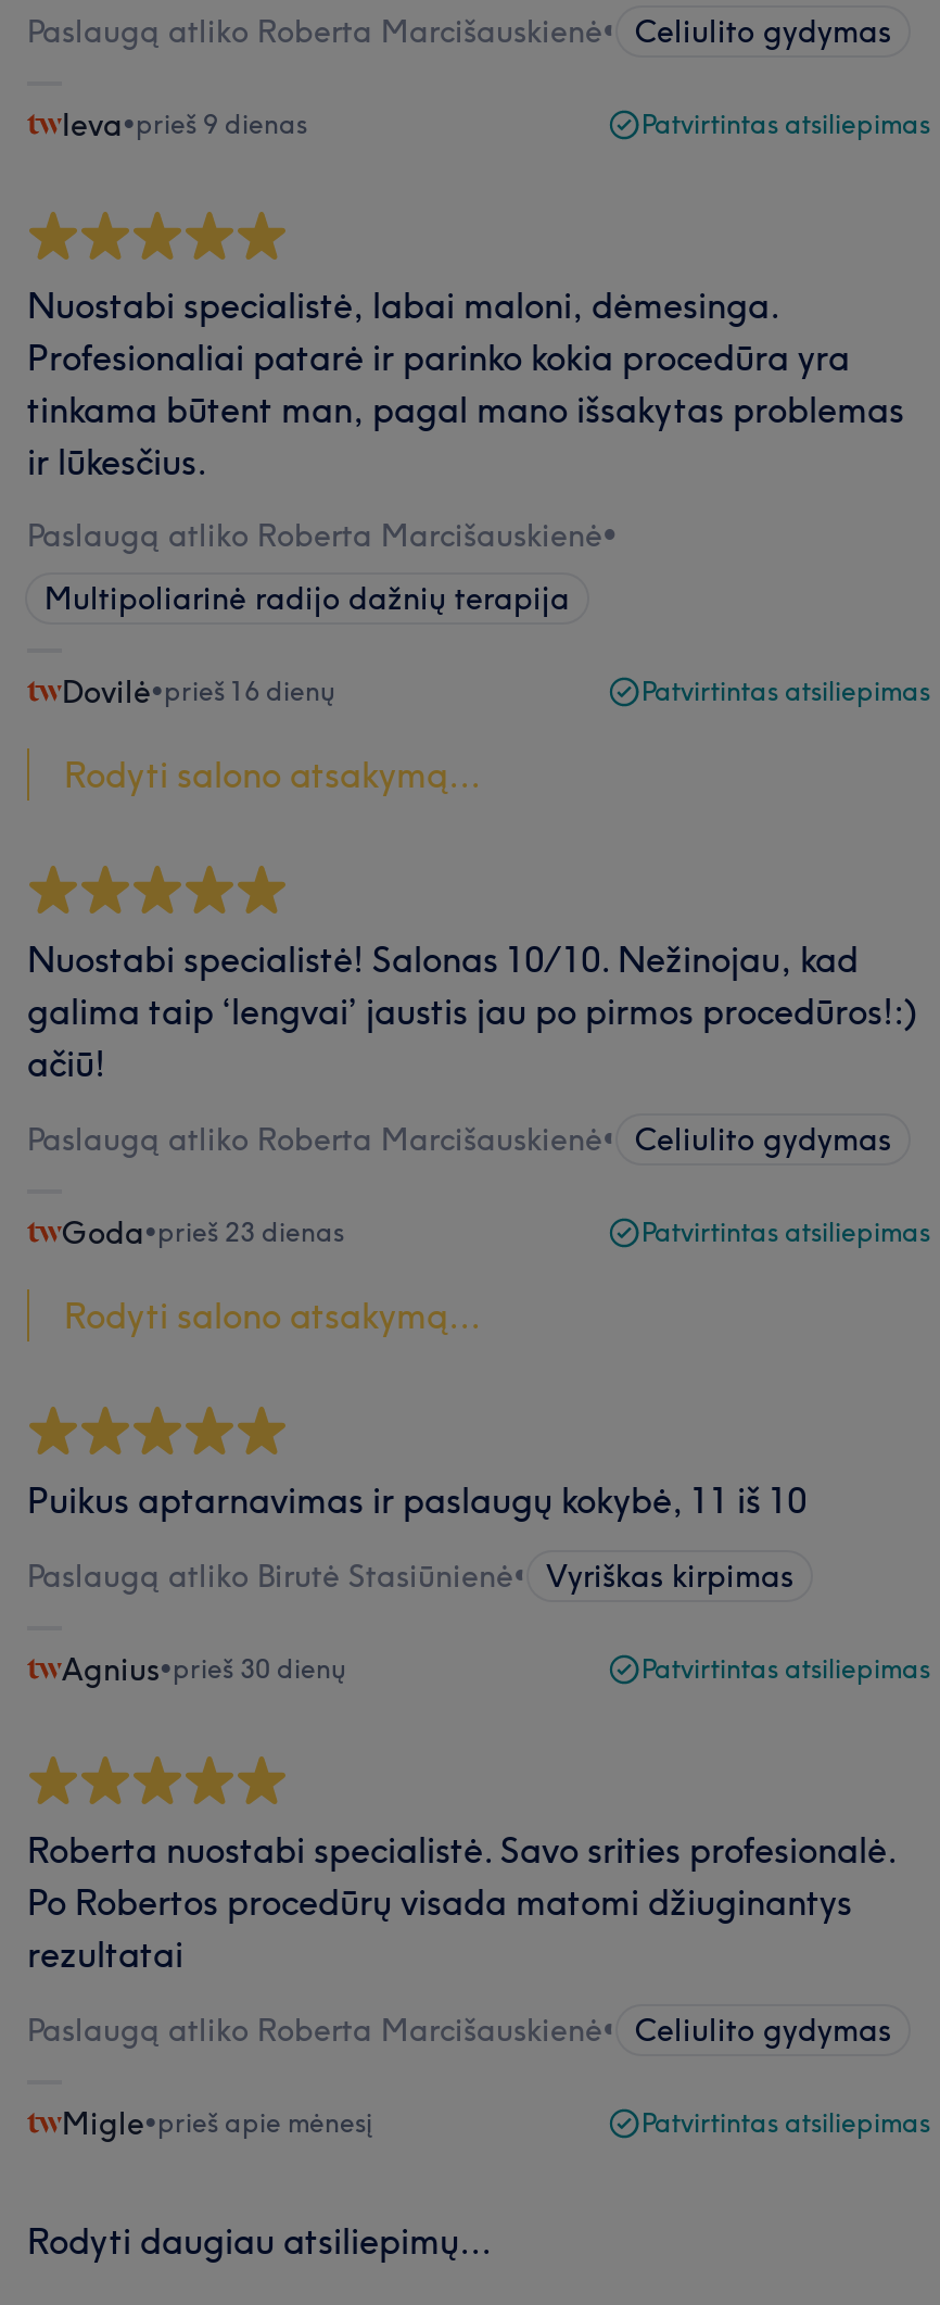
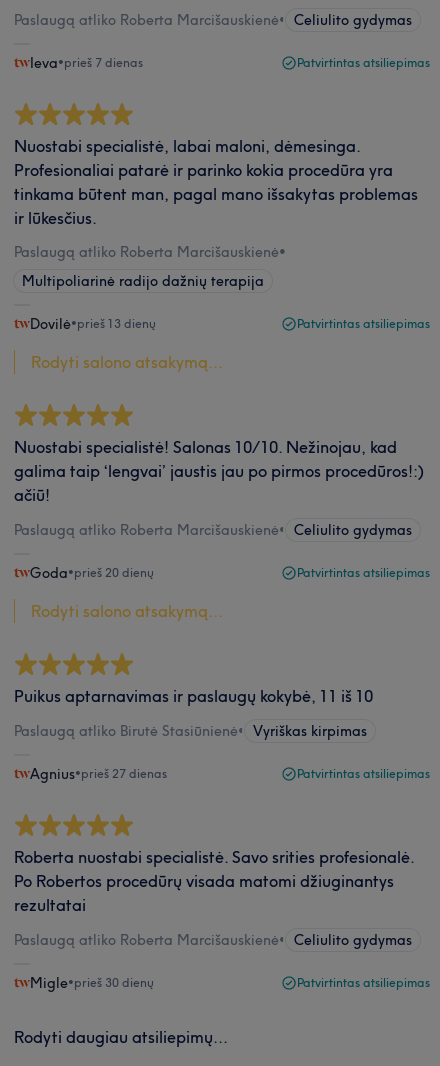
- Ieva•prieš 9 dienas
+ Ieva•prieš 7 dienas

- Dovilė•prieš 16 dienų
+ Dovilė•prieš 13 dienų

- Goda•prieš 23 dienas
+ Goda•prieš 20 dienų

- Agnius•prieš 30 dienų
+ Agnius•prieš 27 dienas

- Migle•prieš apie mėnesį
+ Migle•prieš 30 dienų
